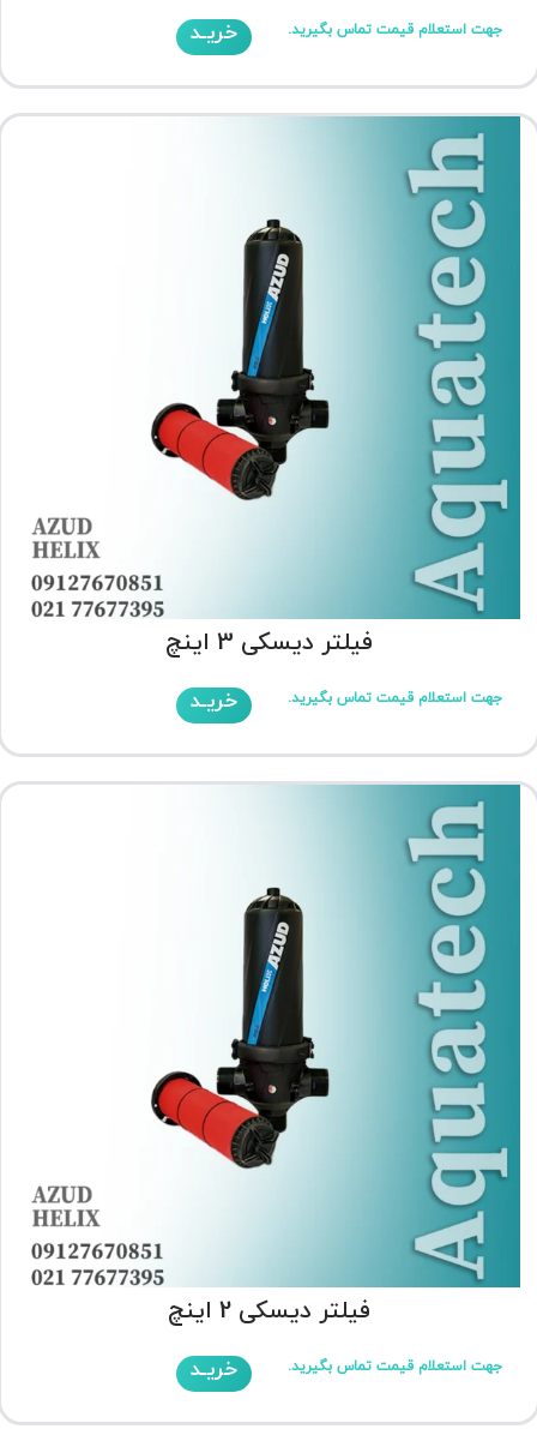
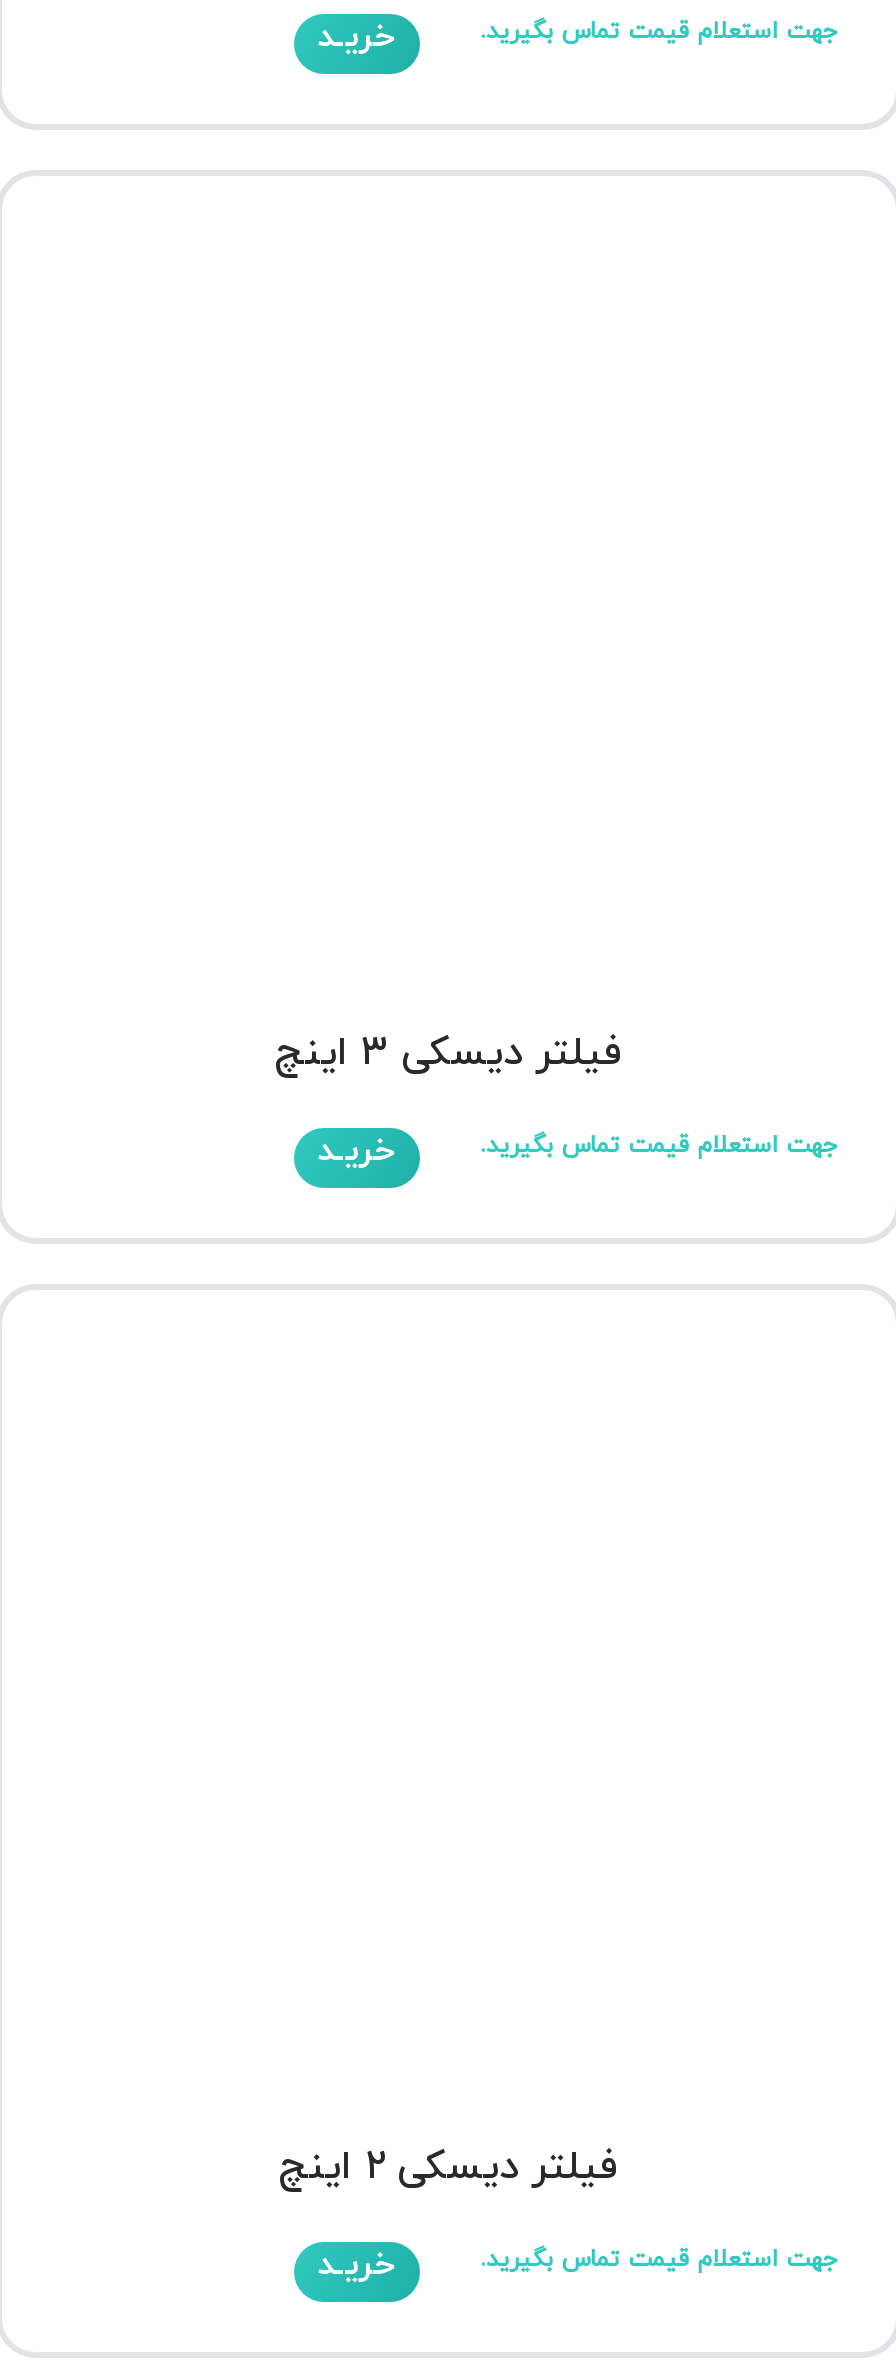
- [image]

- [image]
